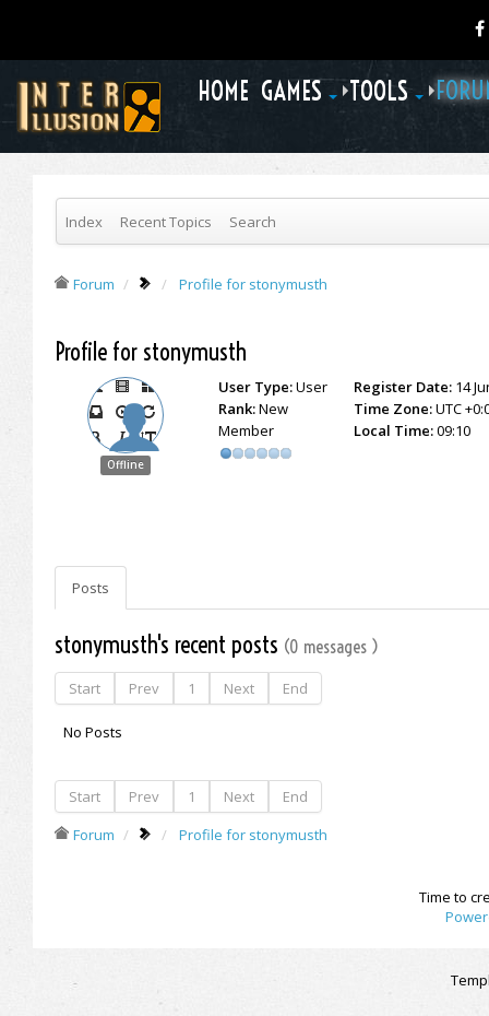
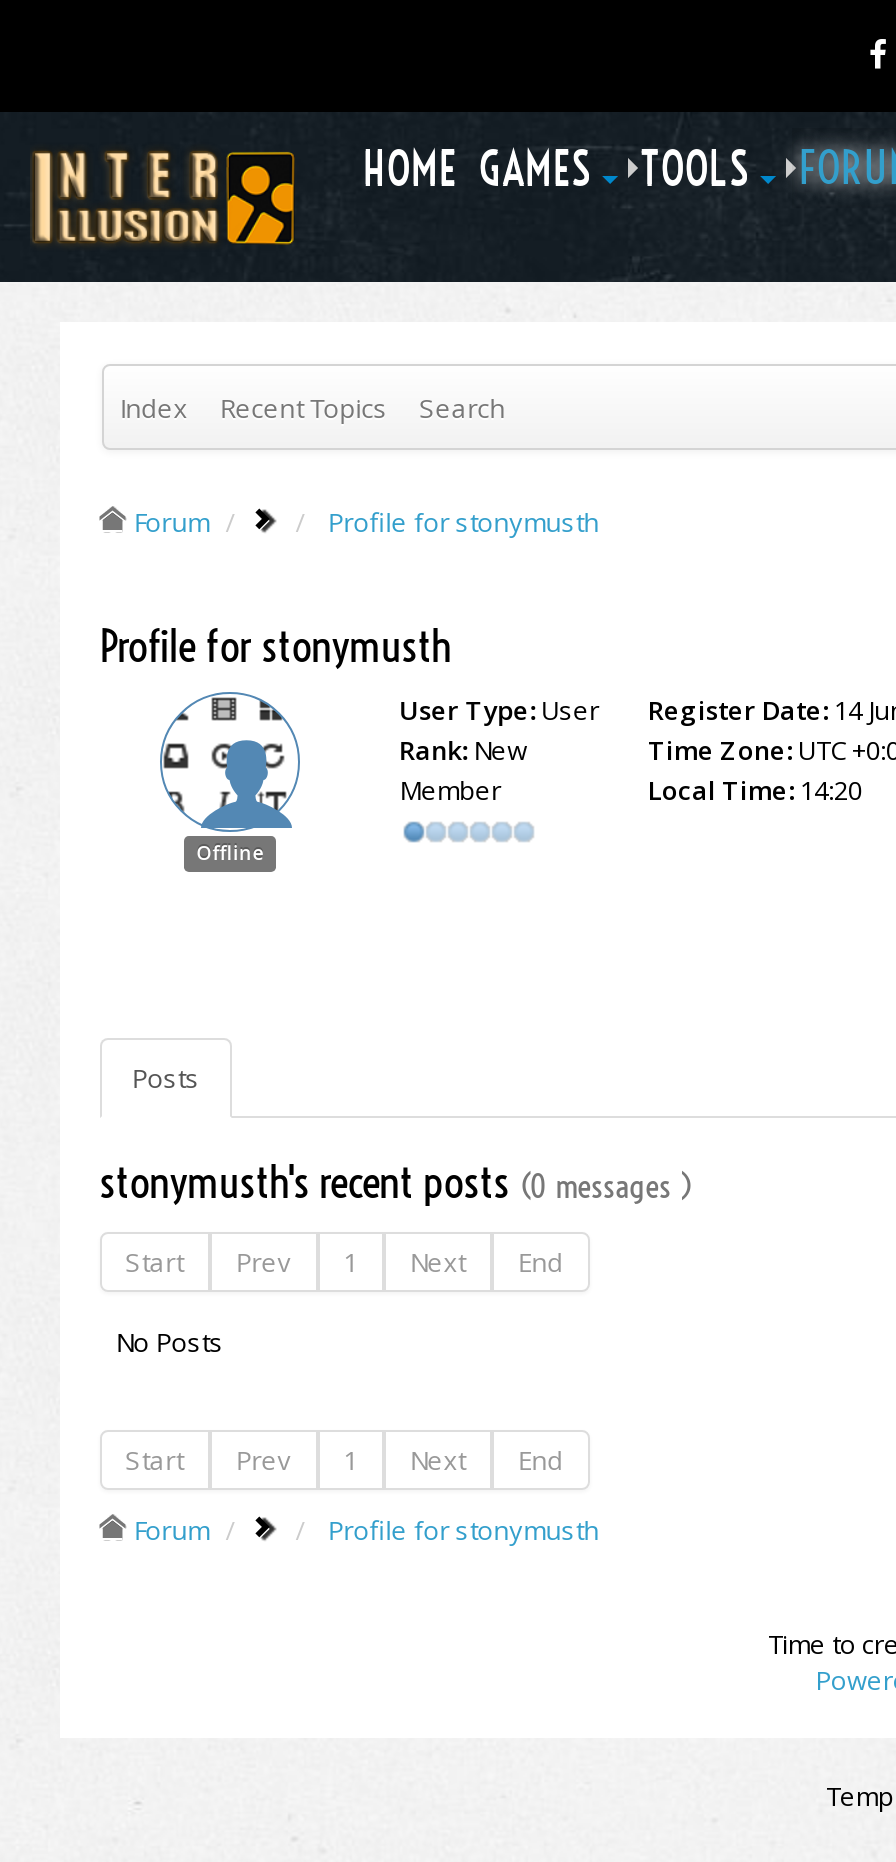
- Local Time: 09:10
+ Local Time: 14:20
